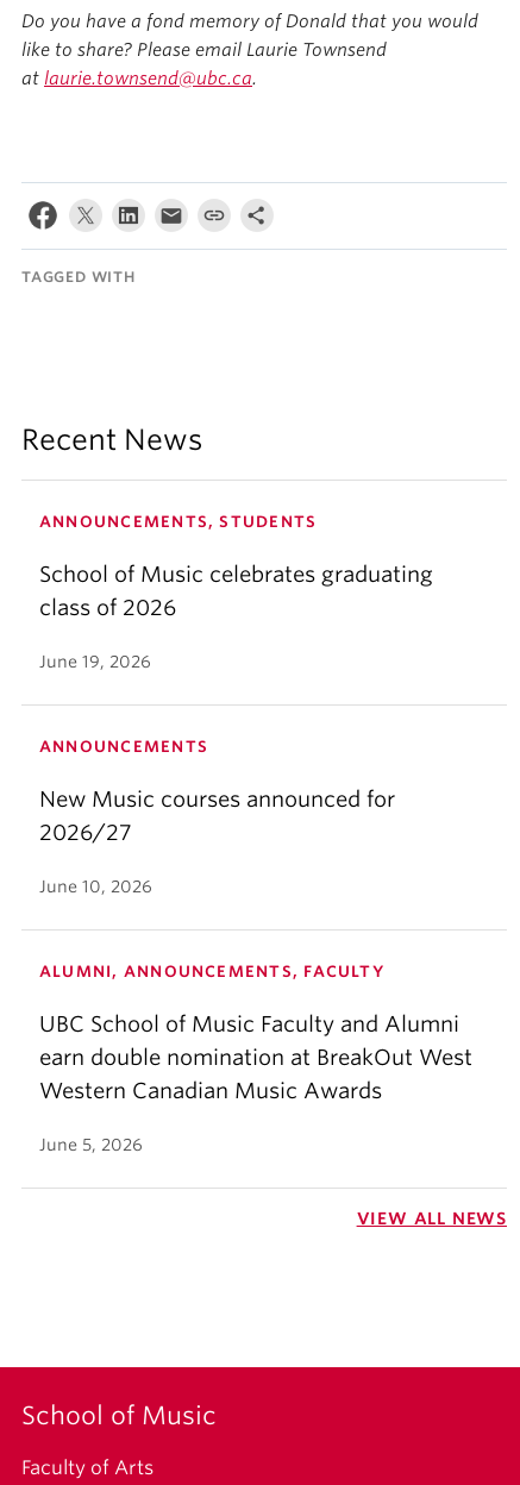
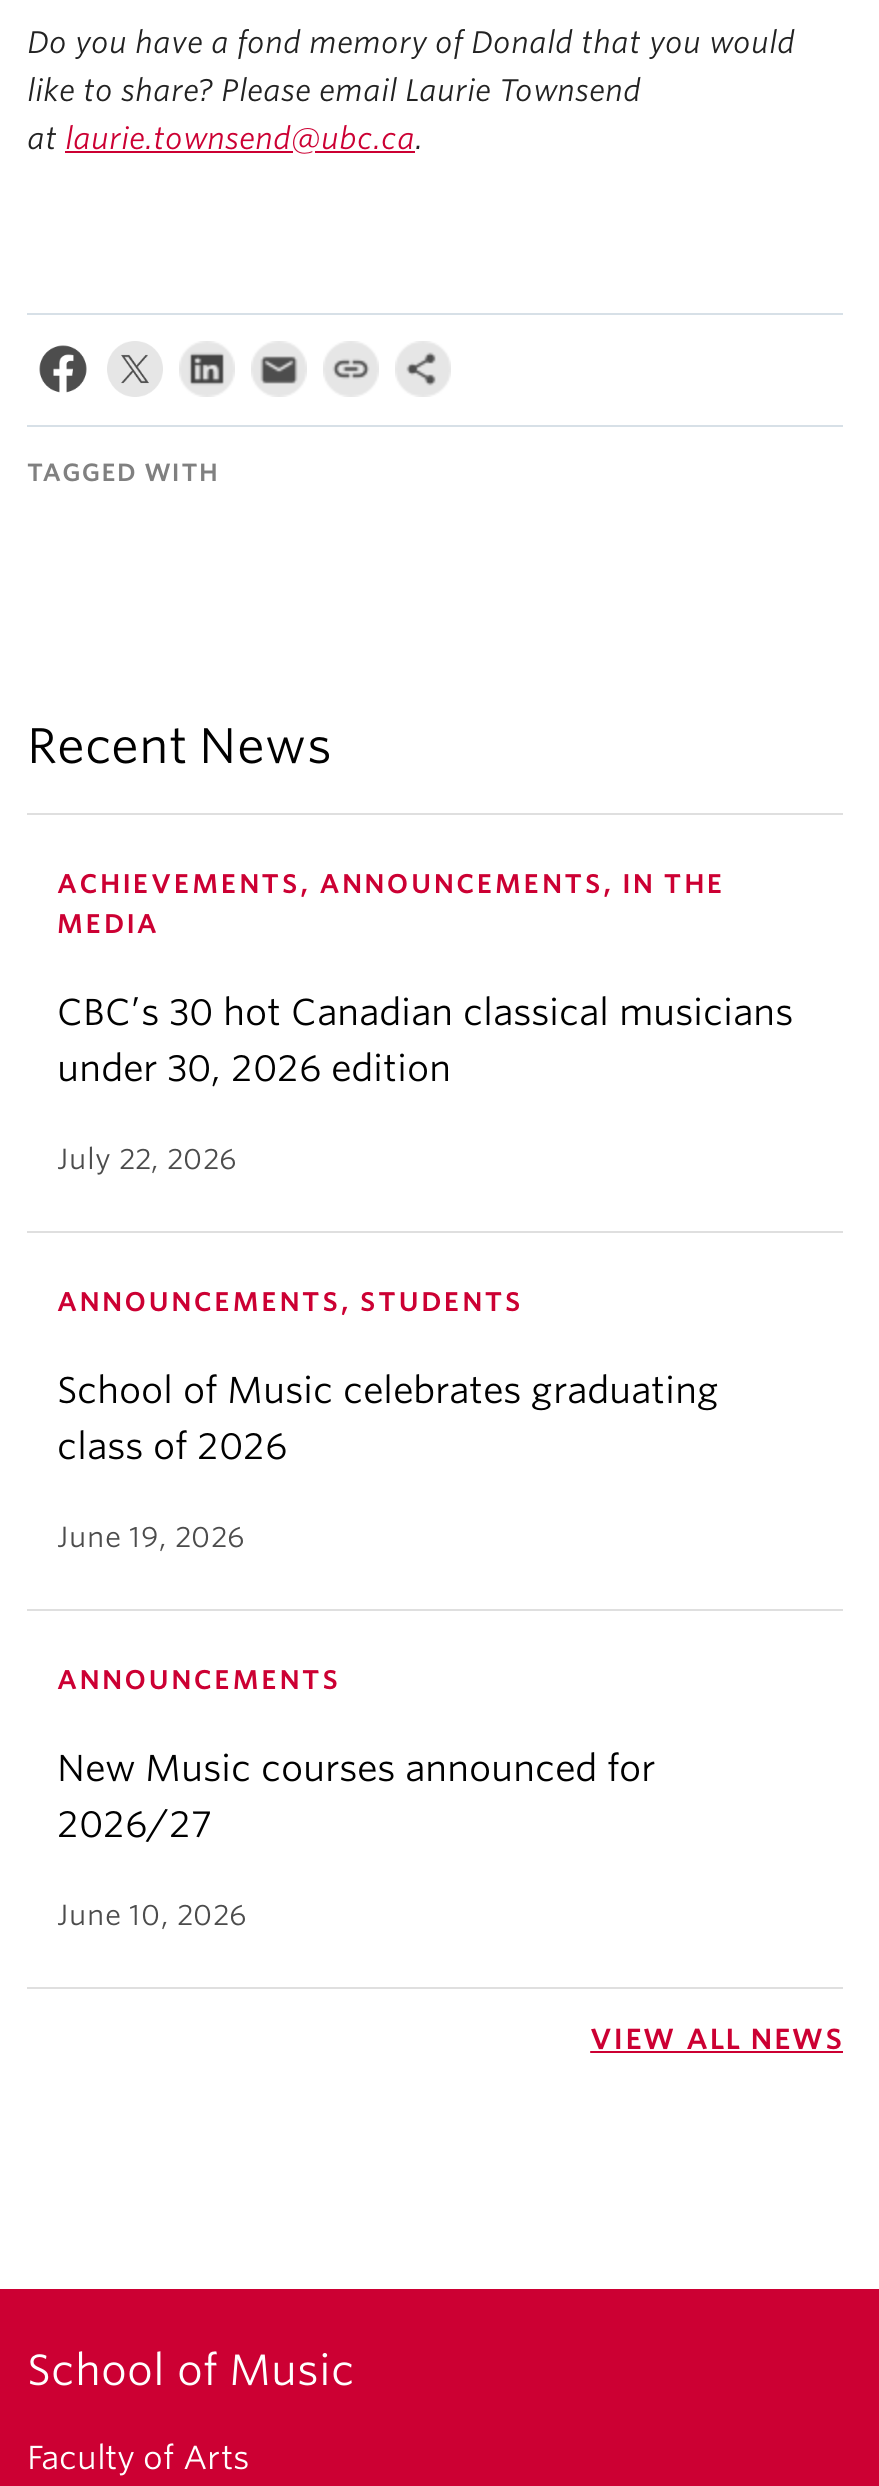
+ ACHIEVEMENTS, ANNOUNCEMENTS, IN THE
+ MEDIA
+ CBC’s 30 hot Canadian classical musicians
+ under 30, 2026 edition
+ July 22, 2026

moved down: ANNOUNCEMENTS, STUDENTS | School of Music celebrates graduating | class of 2026 | June 19, 2026 | ANNOUNCEMENTS | New Music courses announced for | 2026/27 | June 10, 2026

- ALUMNI, ANNOUNCEMENTS, FACULTY
- UBC School of Music Faculty and Alumni
- earn double nomination at BreakOut West
- Western Canadian Music Awards
- June 5, 2026
